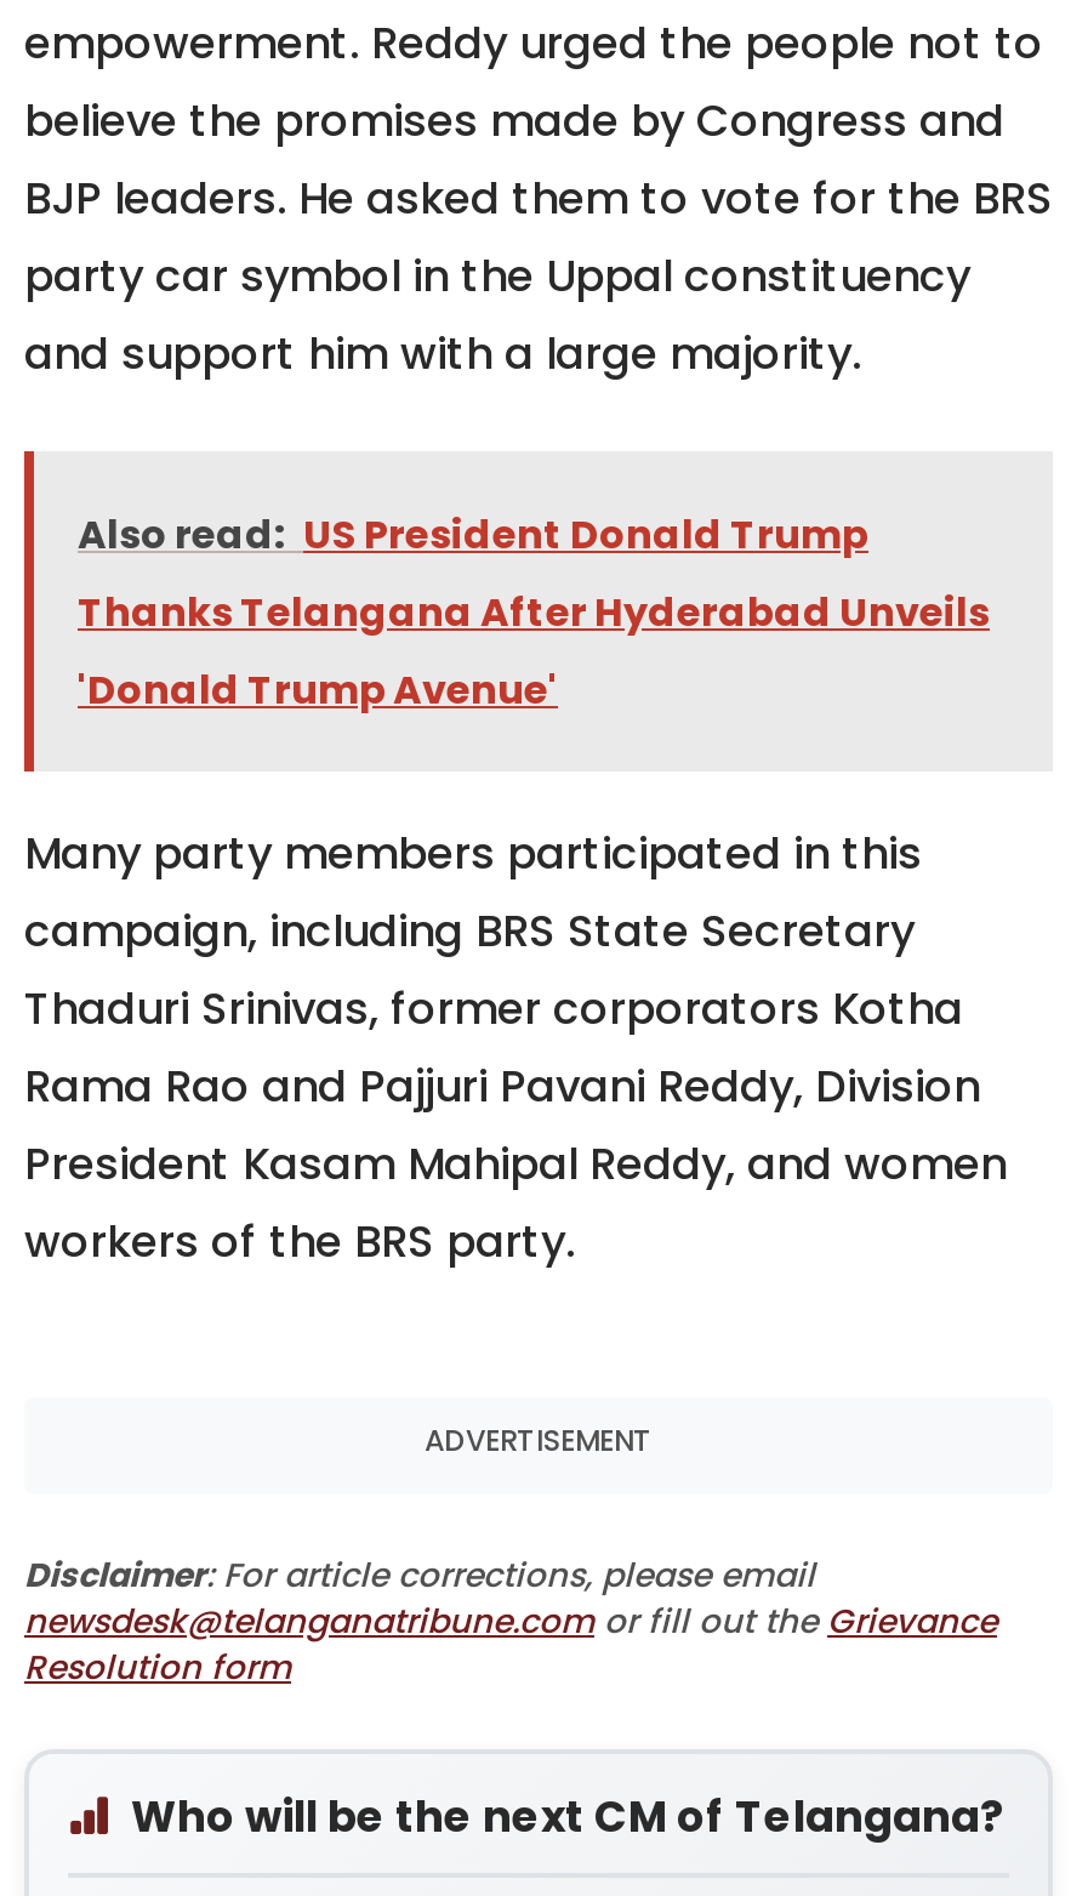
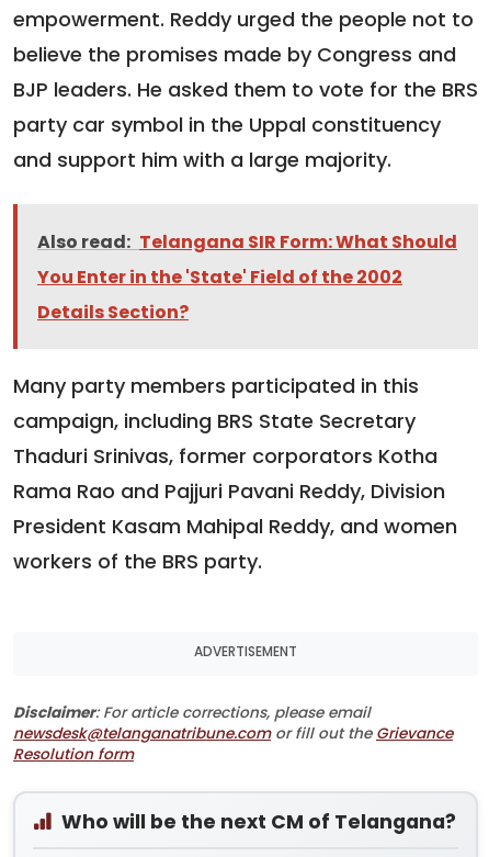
- Also read: US President Donald Trump
- Thanks Telangana After Hyderabad Unveils
- 'Donald Trump Avenue'
+ Also read: Telangana SIR Form: What Should
+ You Enter in the 'State' Field of the 2002
+ Details Section?
